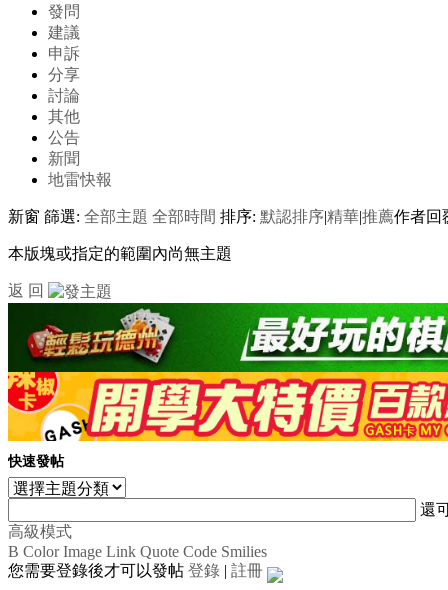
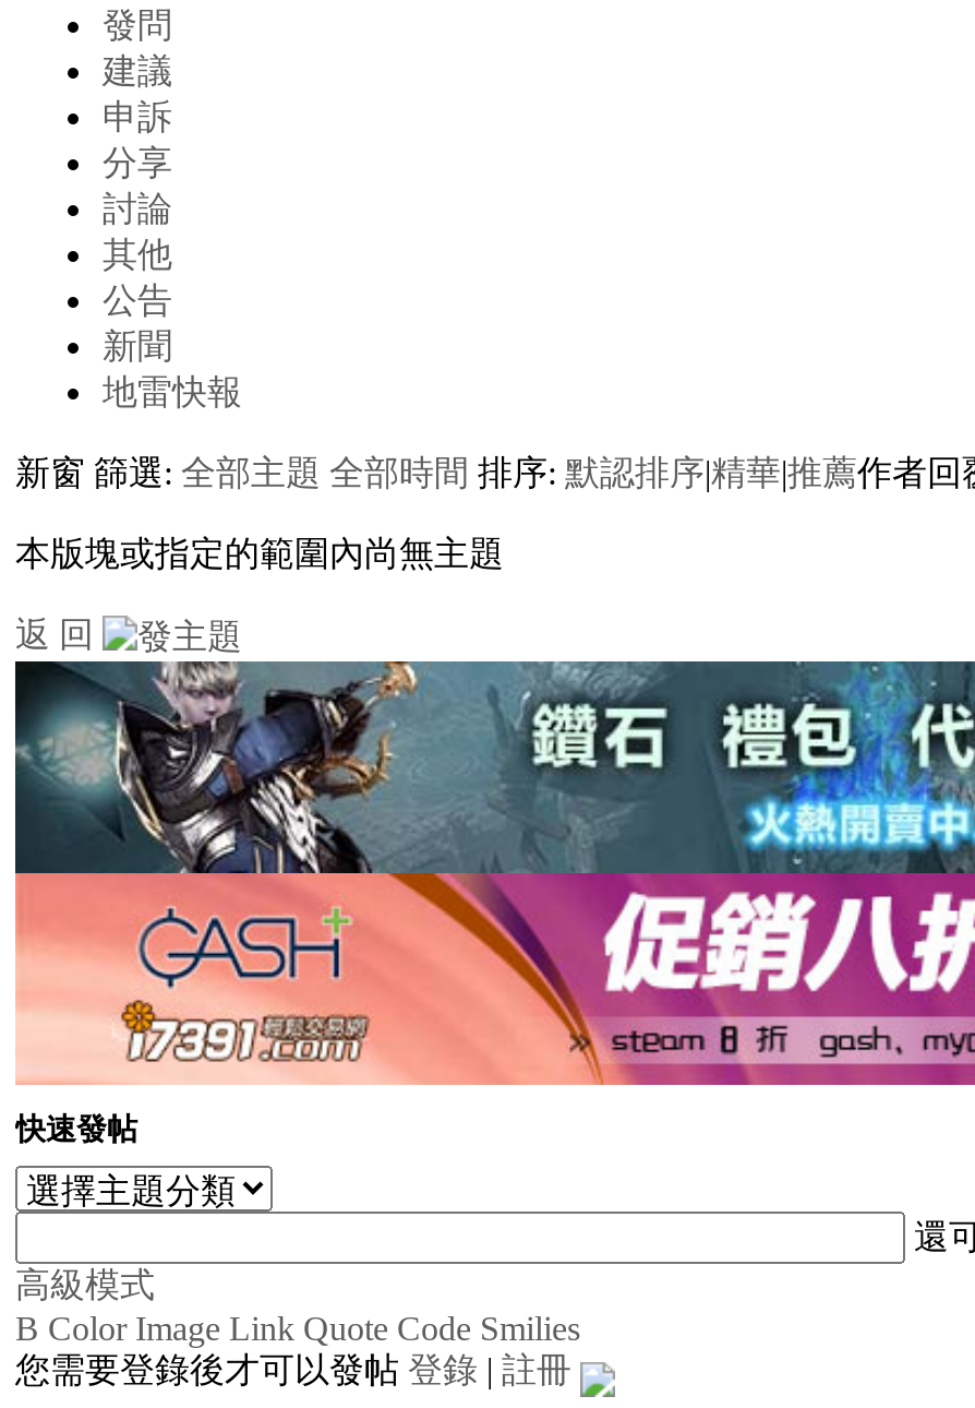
- [image]
+ [image]
